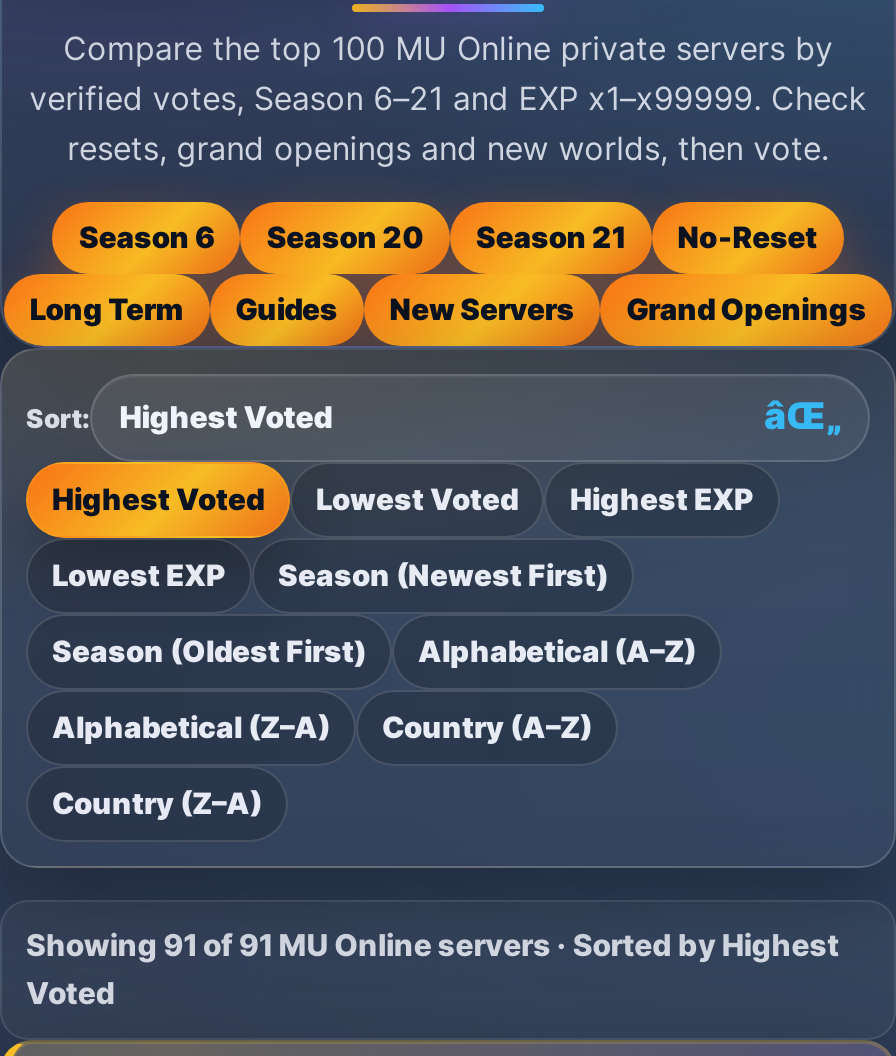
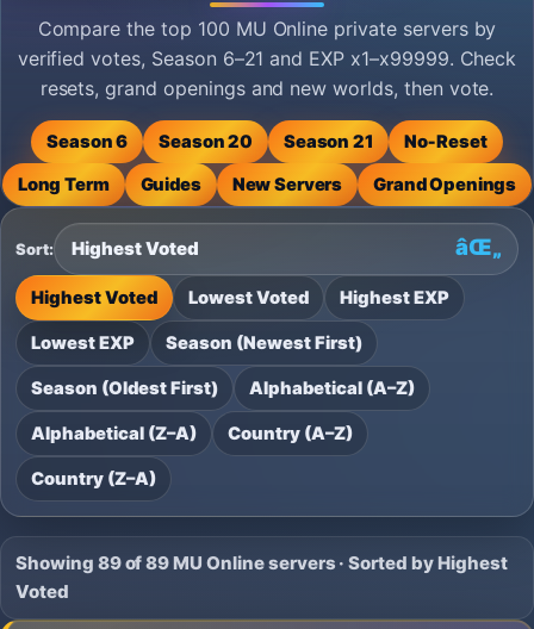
- Showing 91 of 91 MU Online servers · Sorted by Highest
+ Showing 89 of 89 MU Online servers · Sorted by Highest
